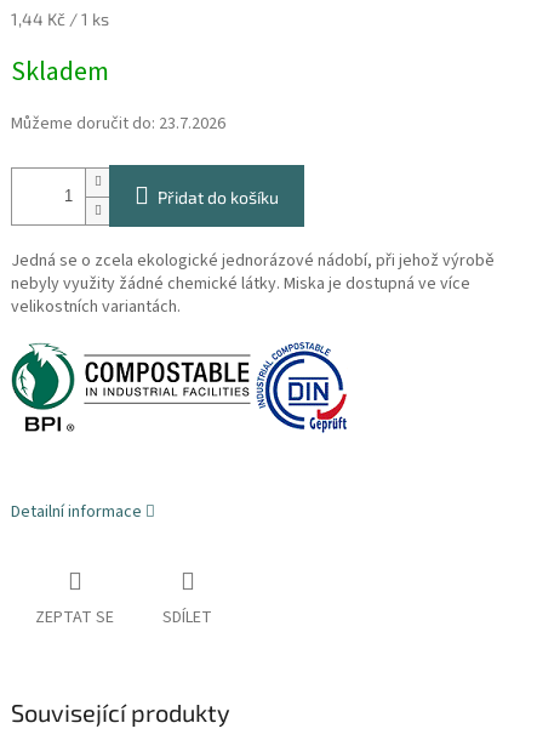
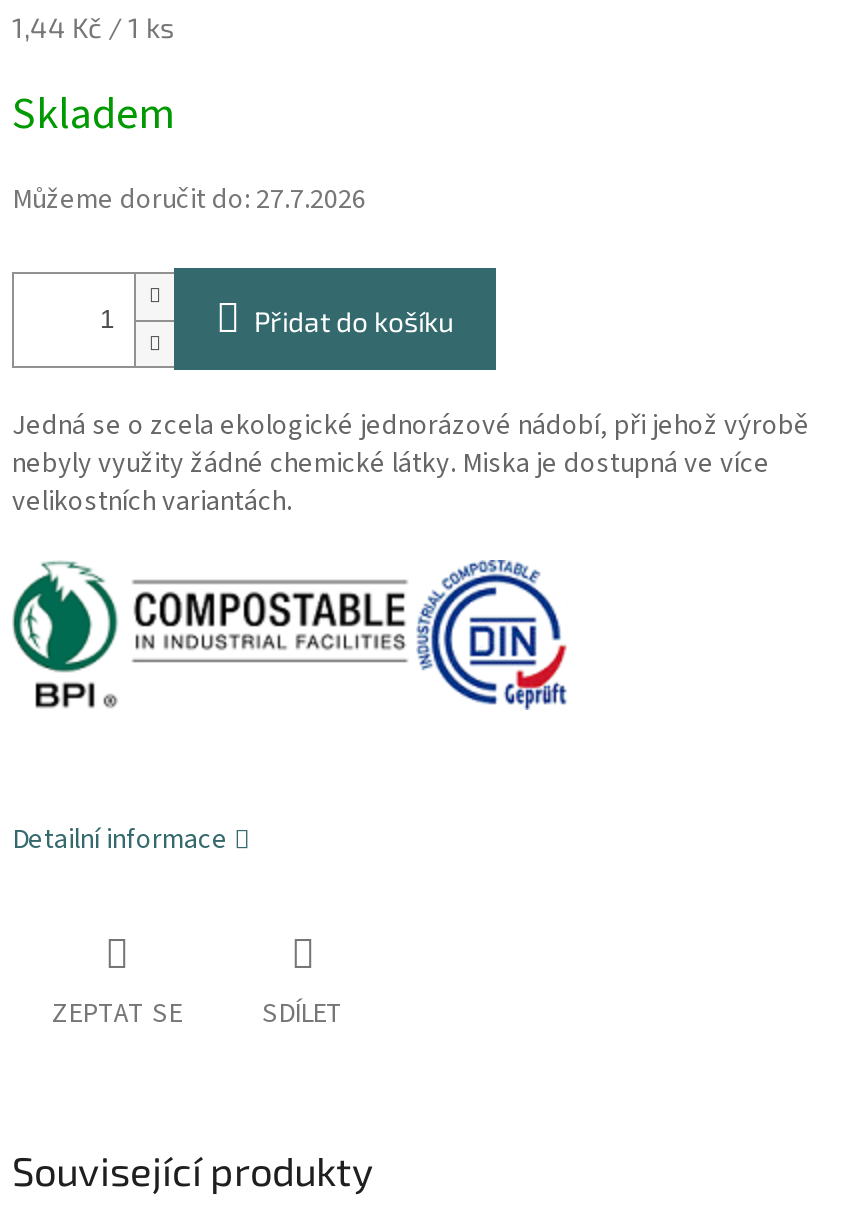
- Můžeme doručit do: 23.7.2026
+ Můžeme doručit do: 27.7.2026
